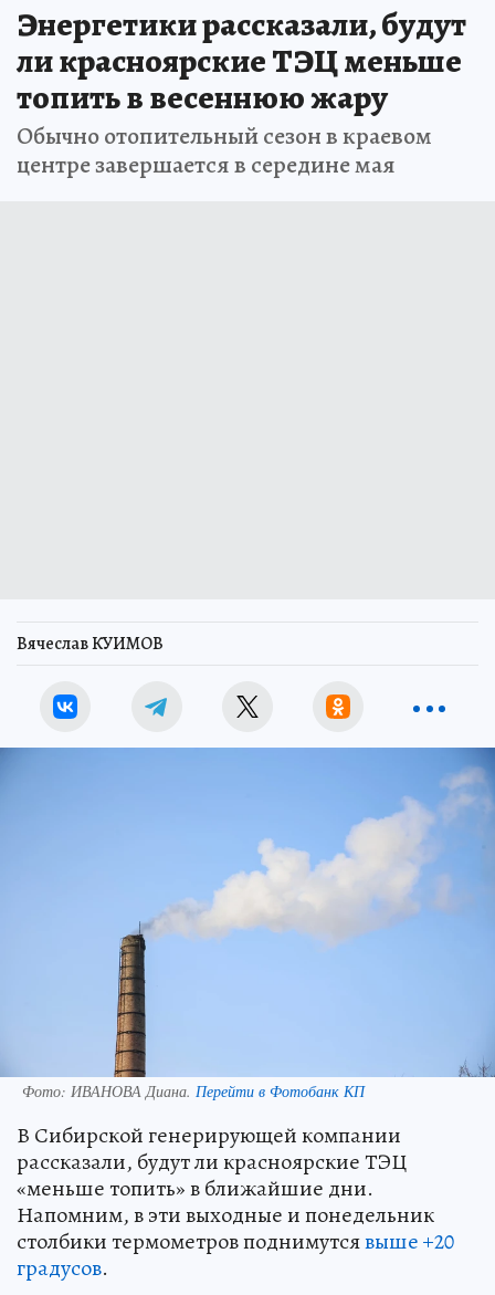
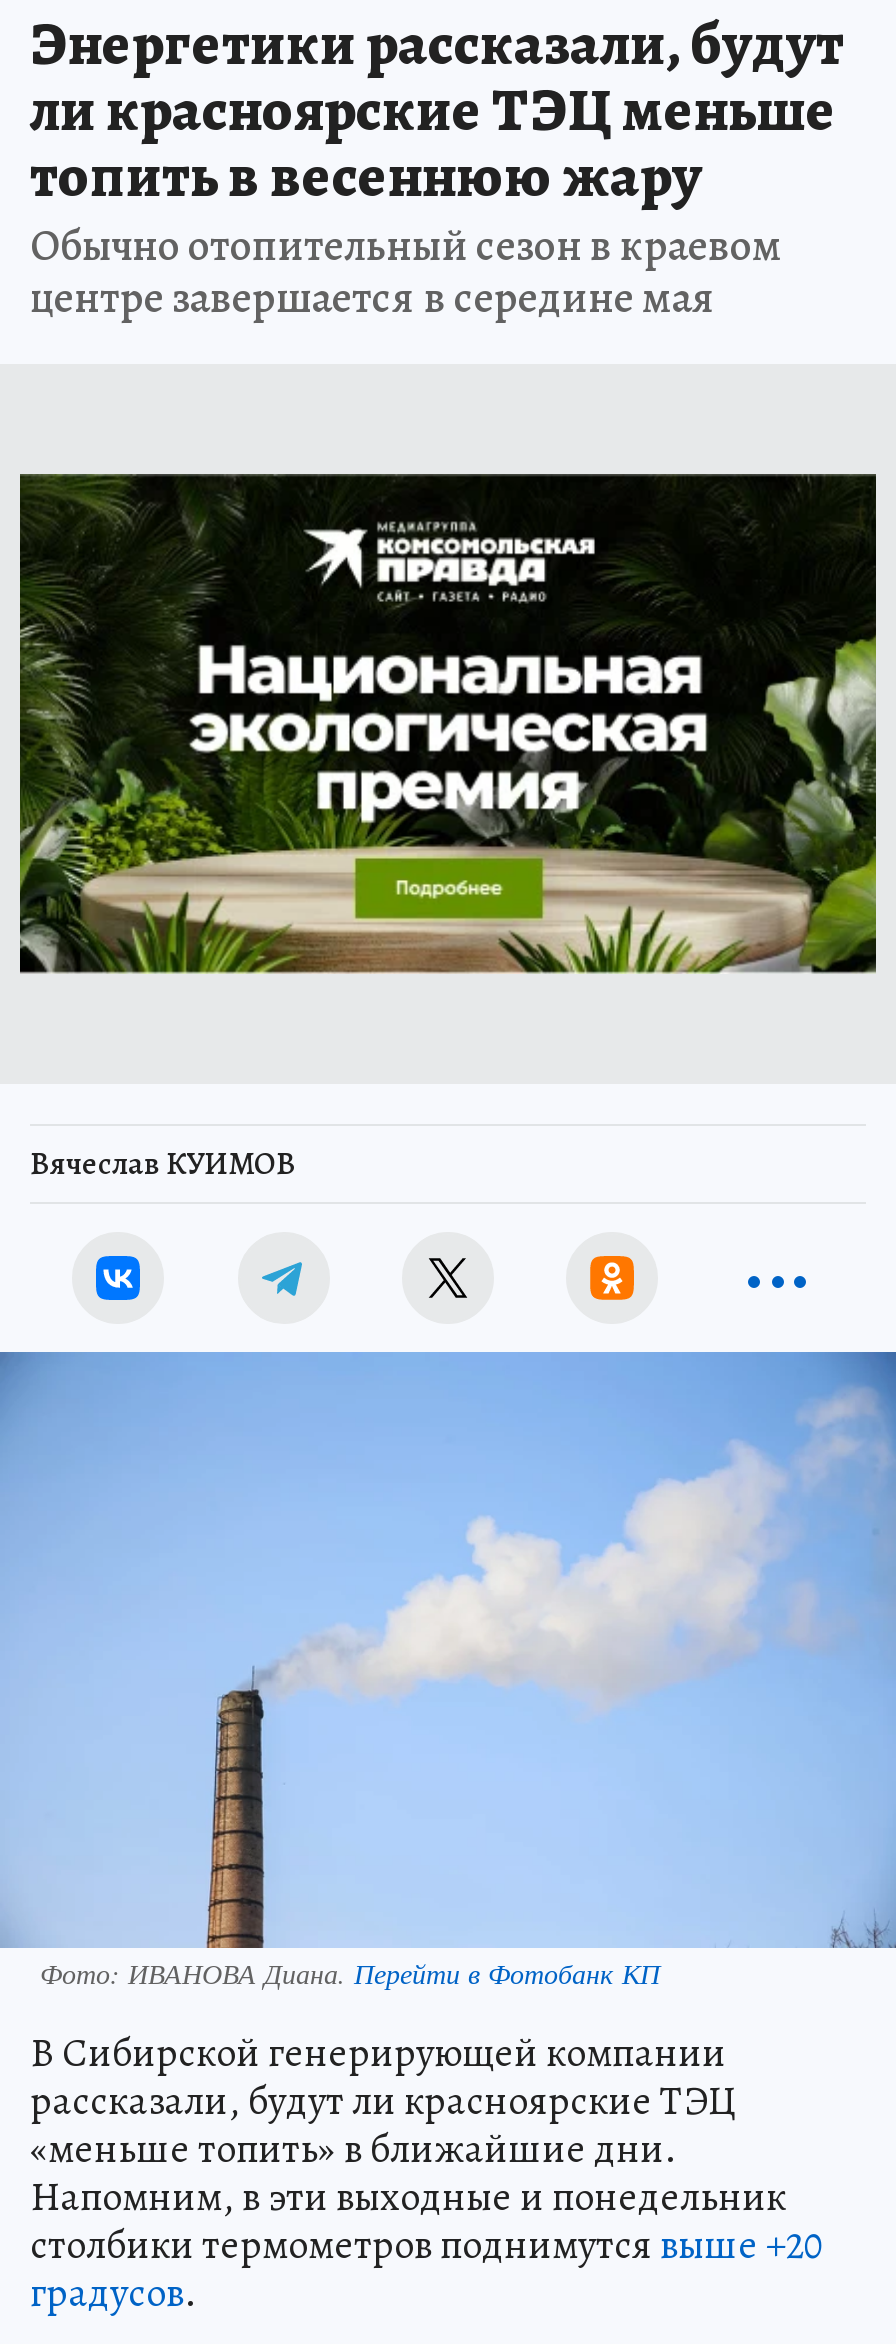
+ [image]
